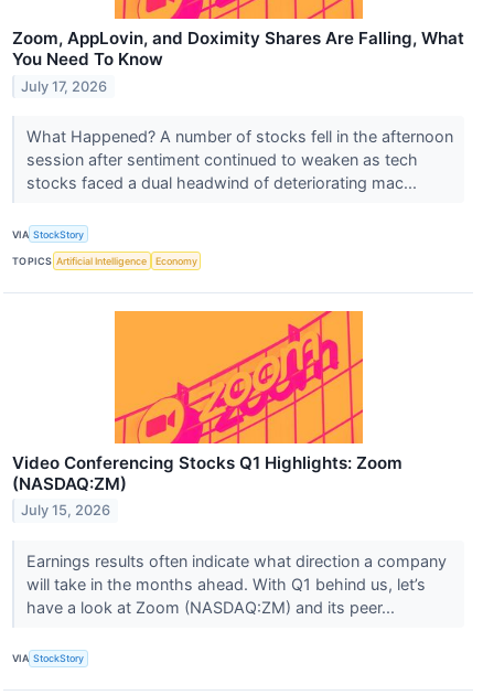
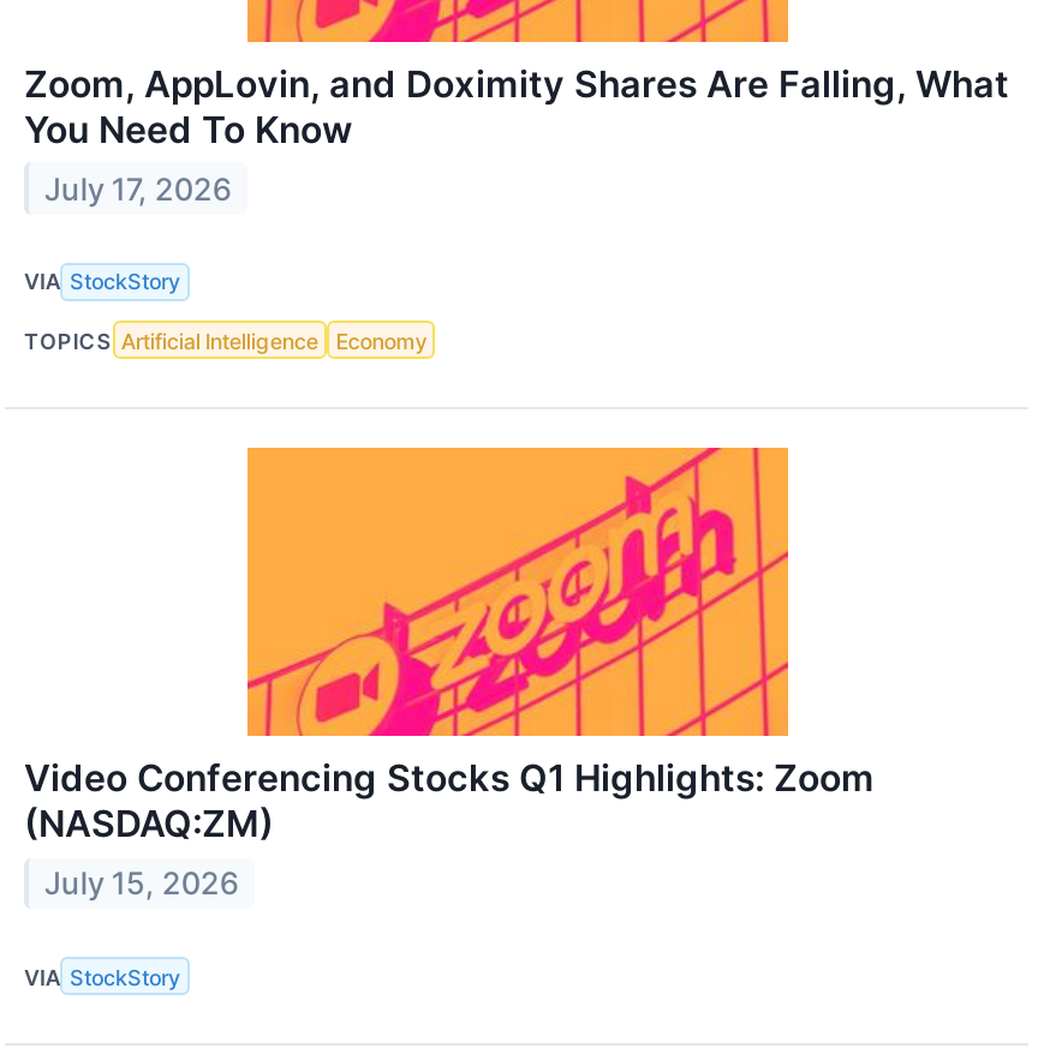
- What Happened? A number of stocks fell in the afternoon
- session after sentiment continued to weaken as tech
- stocks faced a dual headwind of deteriorating mac...

- Earnings results often indicate what direction a company
- will take in the months ahead. With Q1 behind us, let’s
- have a look at Zoom (NASDAQ:ZM) and its peer...
